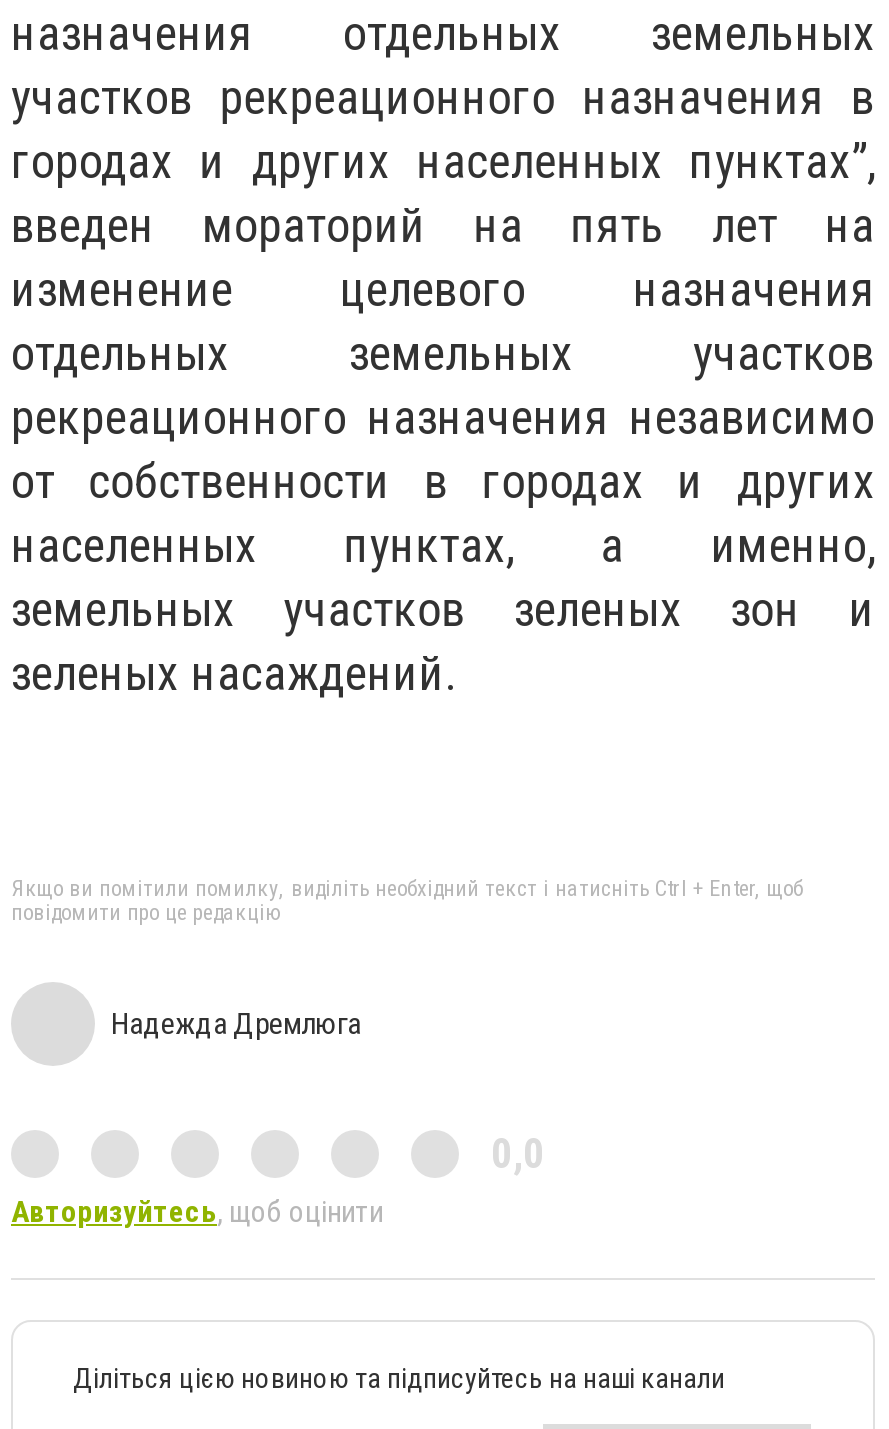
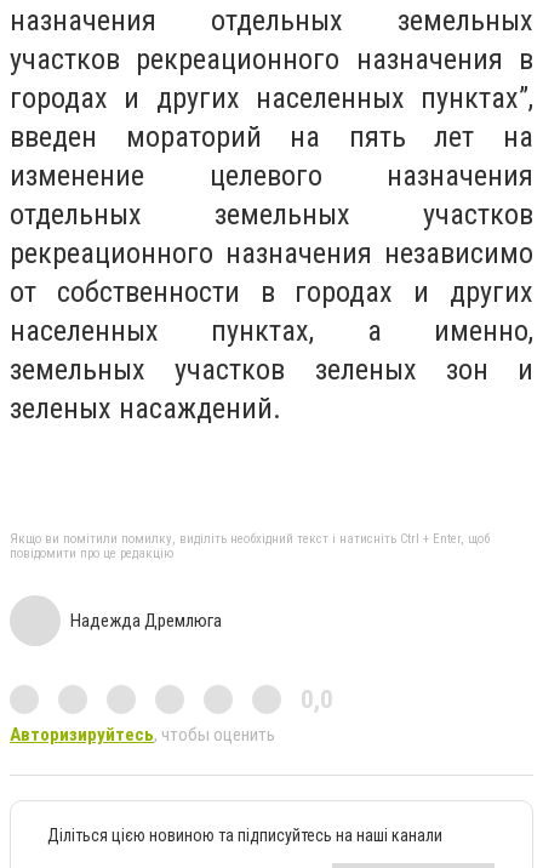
- Авторизуйтесь, щоб оцінити
+ Авторизируйтесь, чтобы оценить
